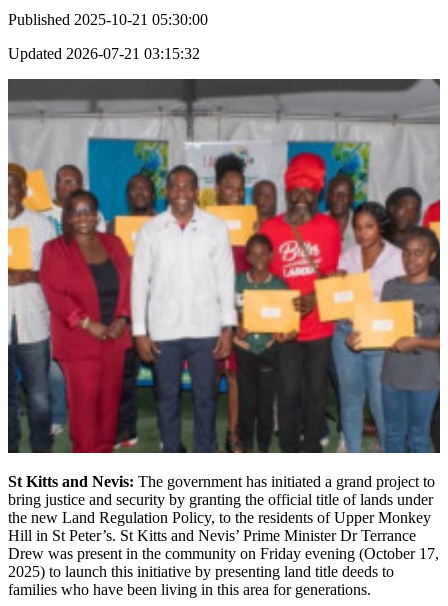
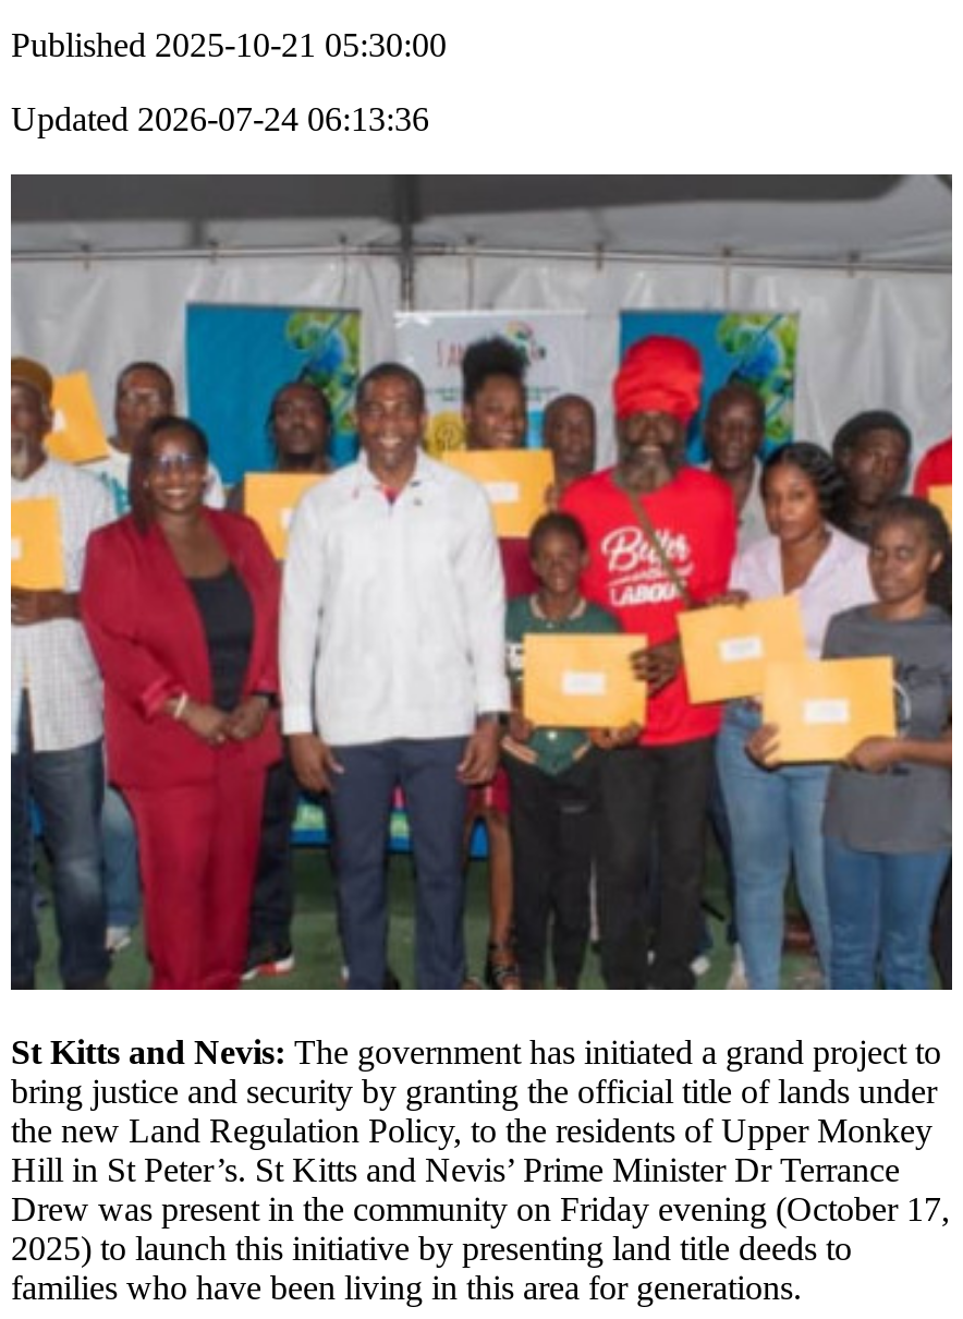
- Updated 2026-07-21 03:15:32
+ Updated 2026-07-24 06:13:36
